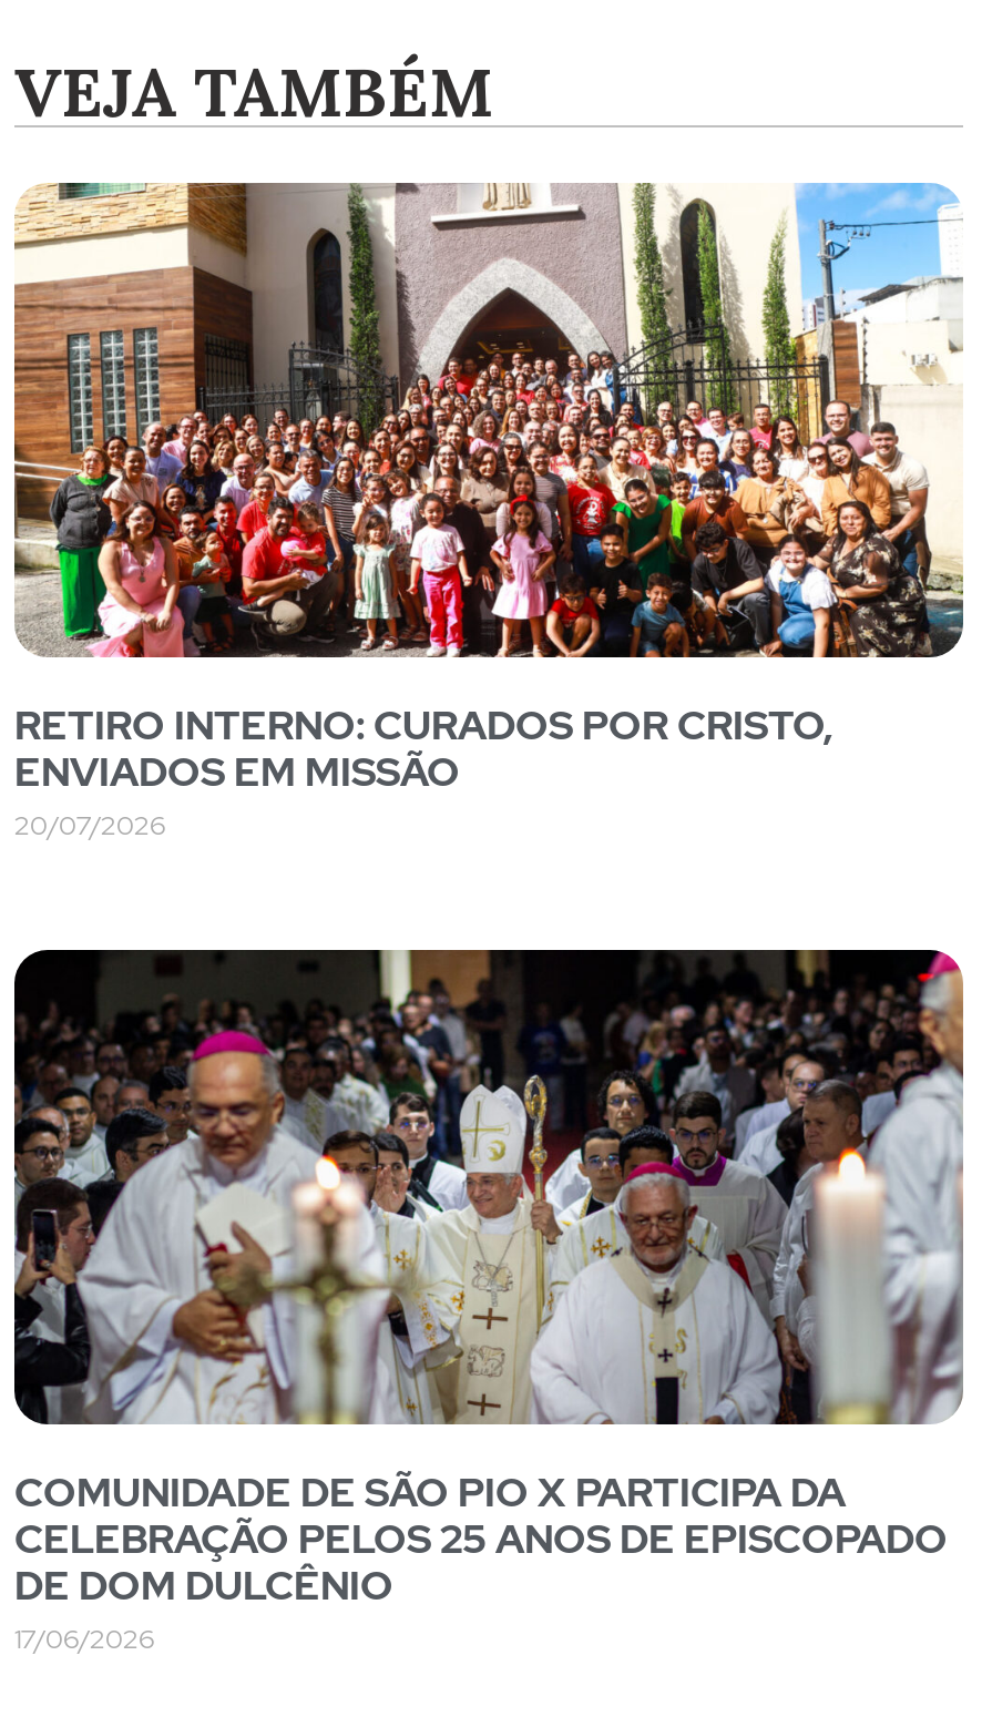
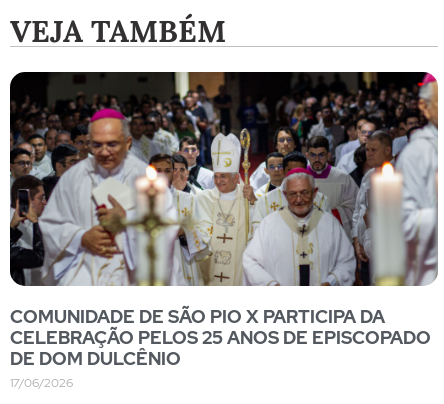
- [image]
- RETIRO INTERNO: CURADOS POR CRISTO,
- ENVIADOS EM MISSÃO
- 20/07/2026
